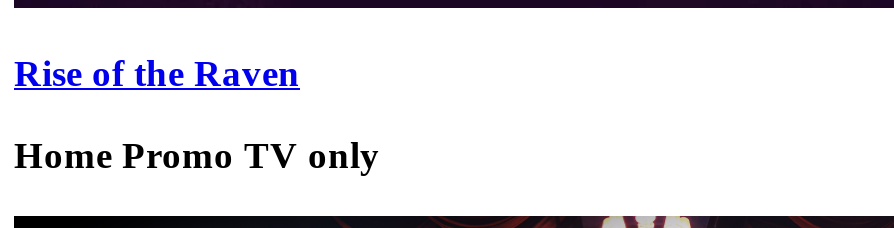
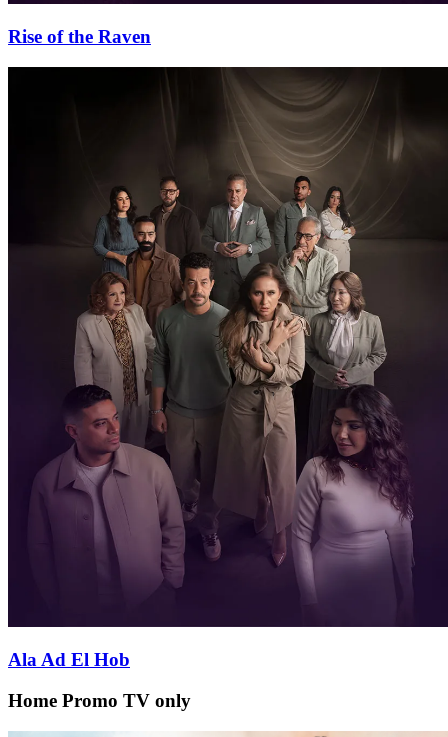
+ Ala Ad El Hob

+ [image]
